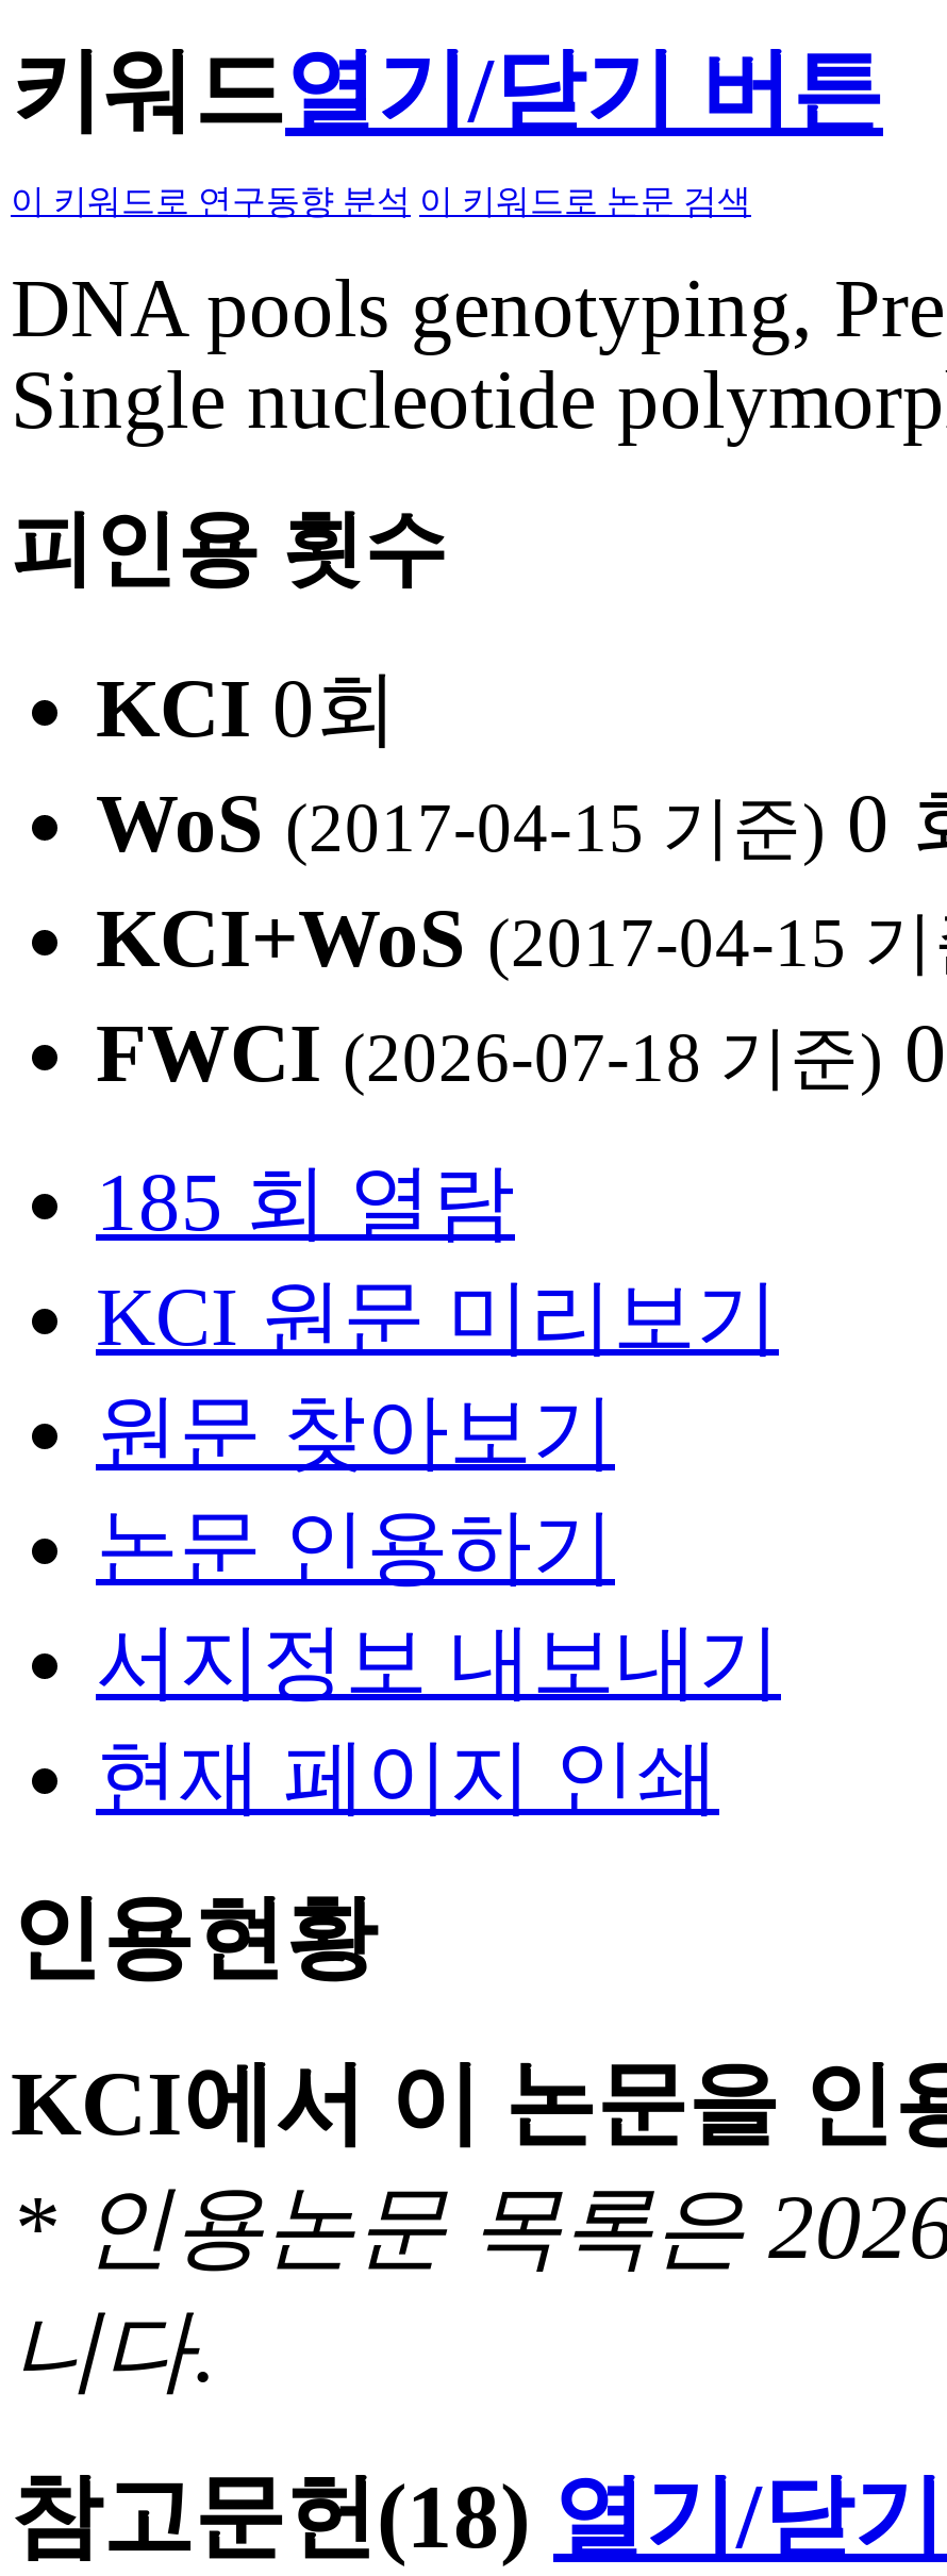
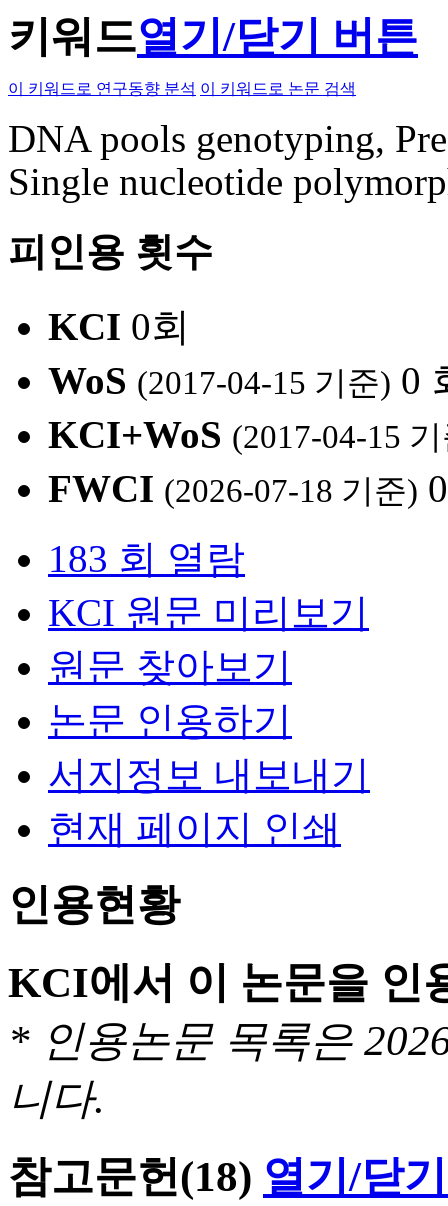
- 185 회 열람
+ 183 회 열람
